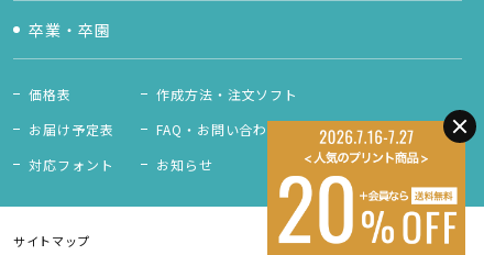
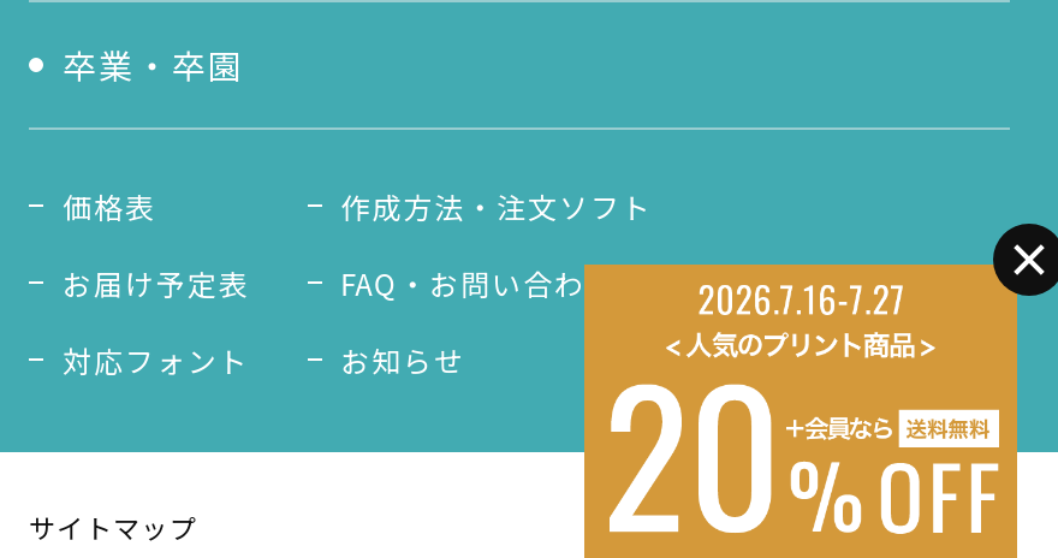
- [image]
+ [image]
